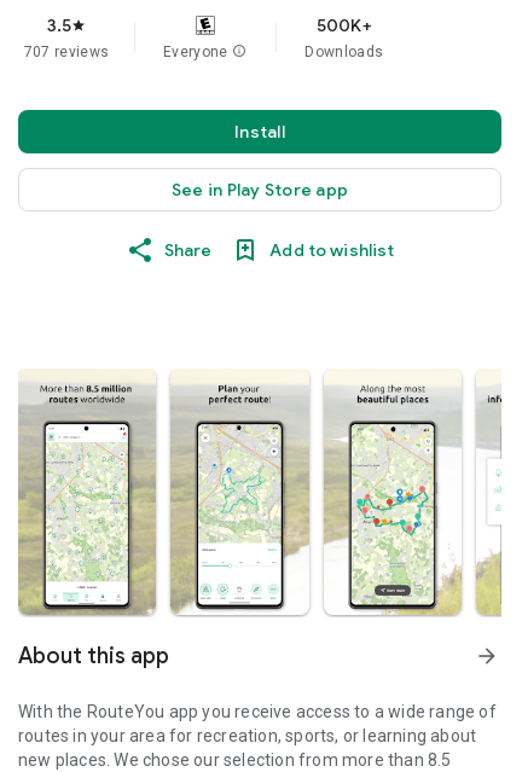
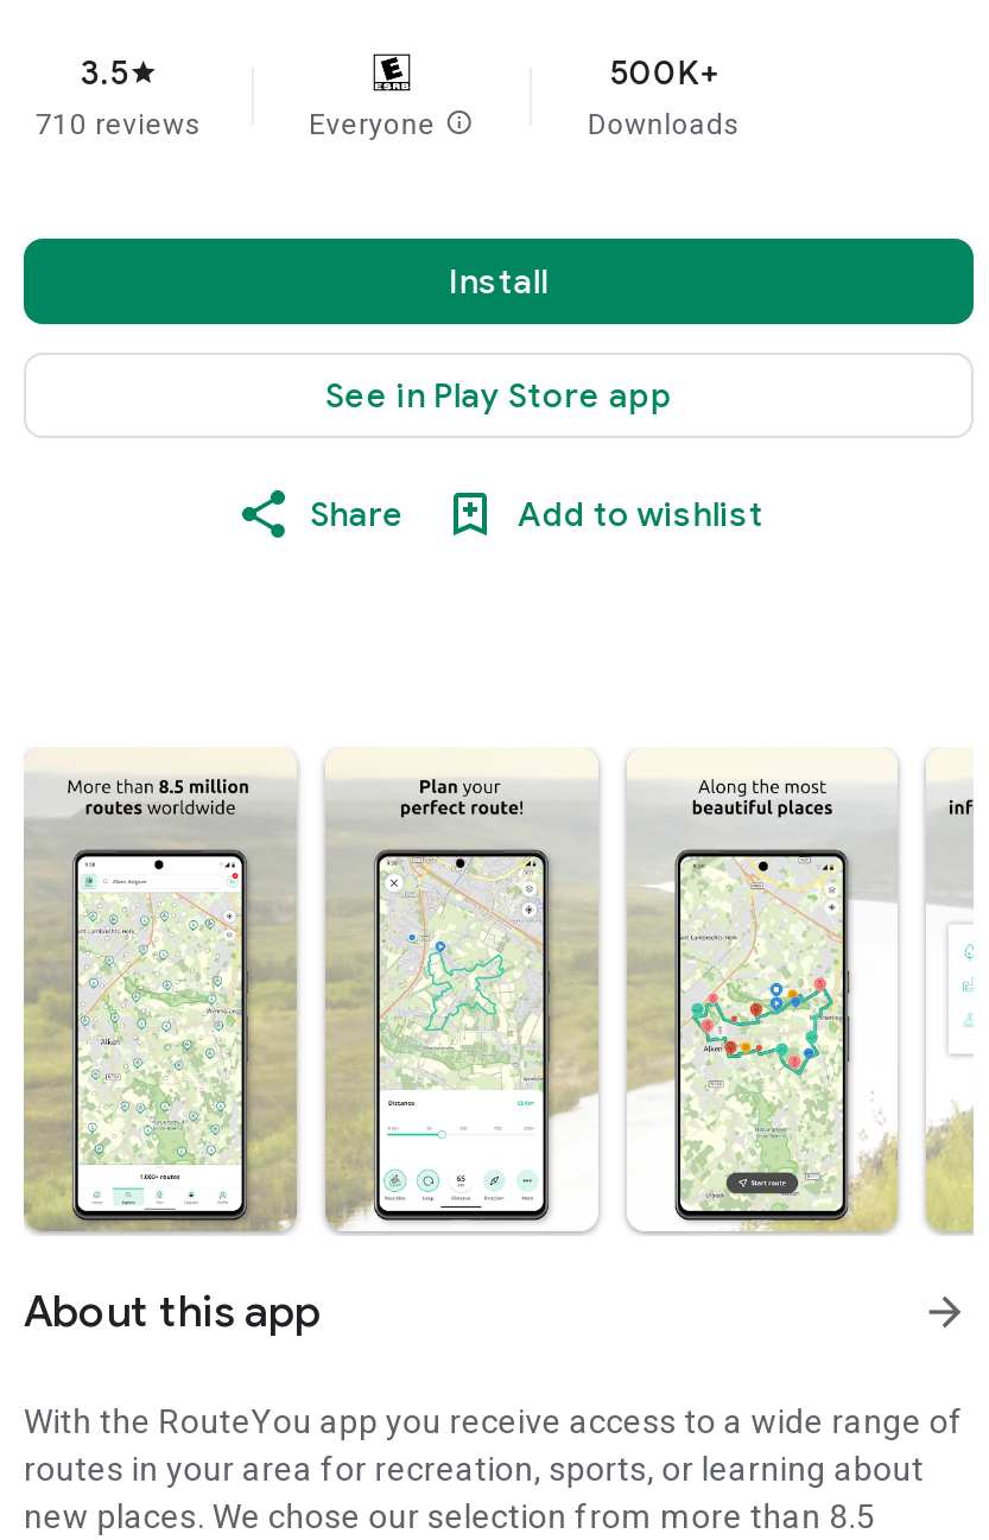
- 707 reviews
+ 710 reviews
